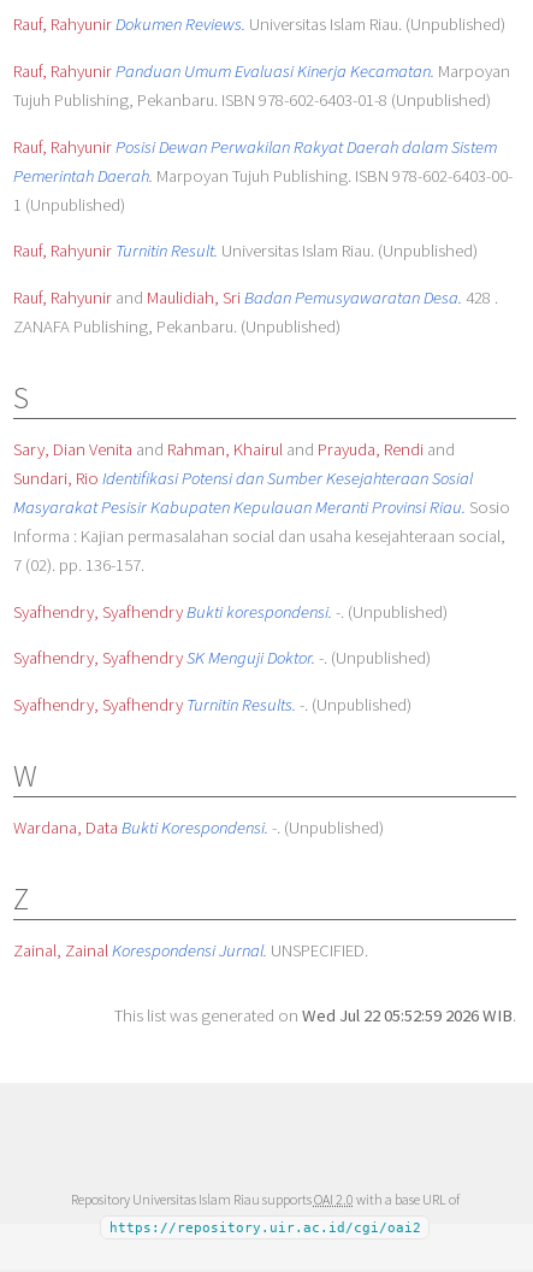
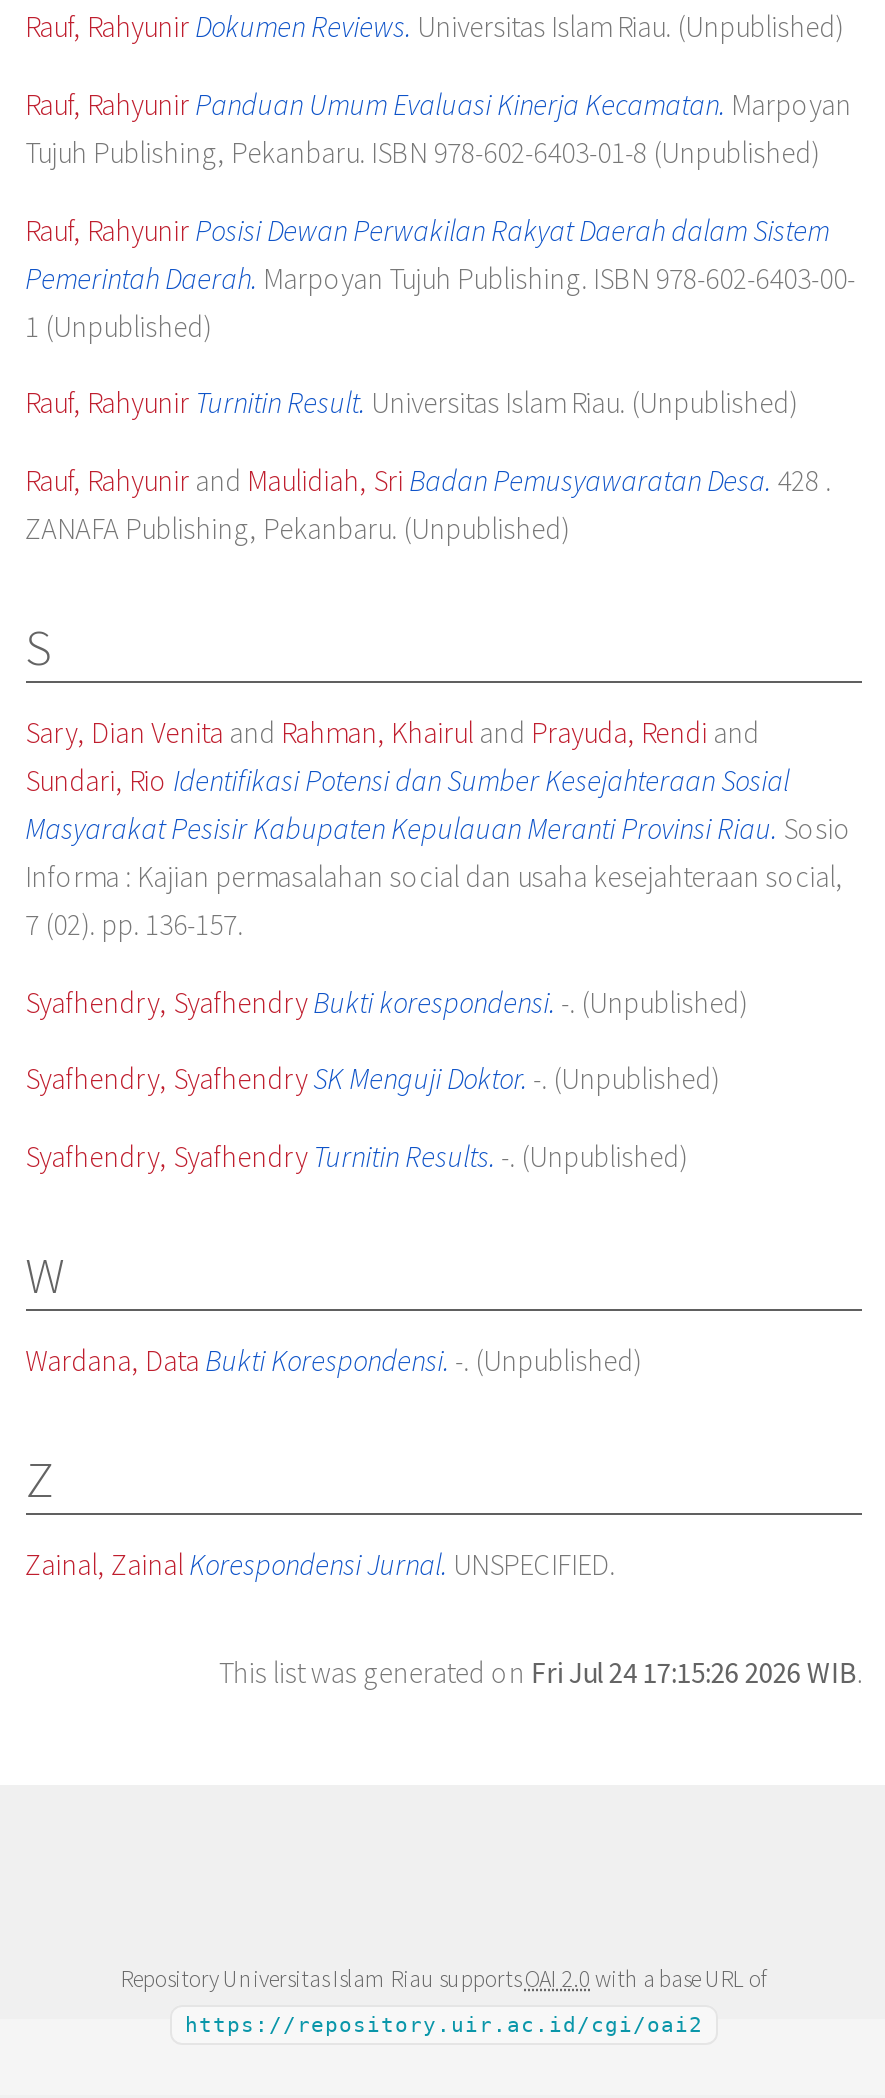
- This list was generated on Wed Jul 22 05:52:59 2026 WIB.
+ This list was generated on Fri Jul 24 17:15:26 2026 WIB.
